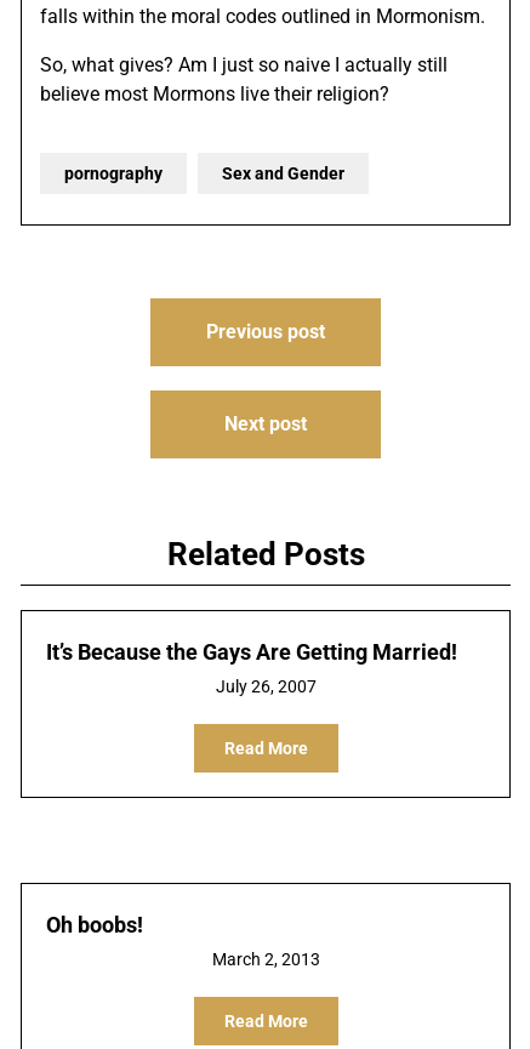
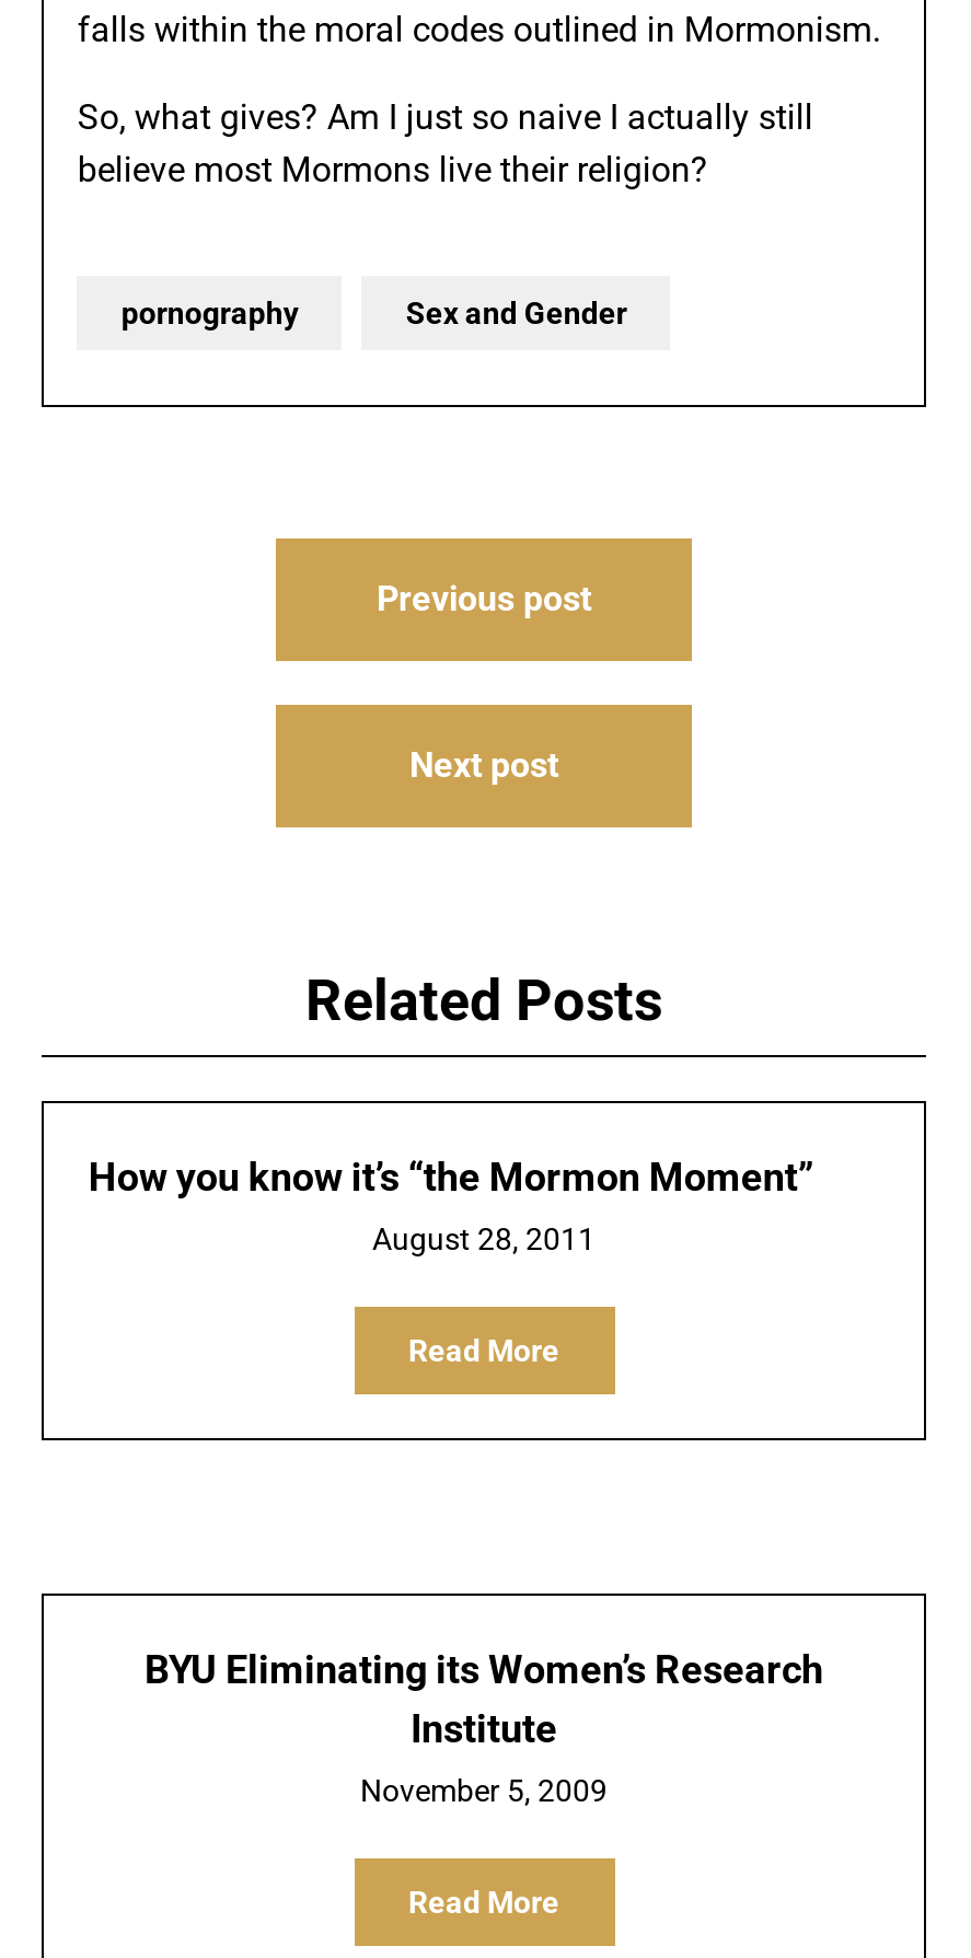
- It’s Because the Gays Are Getting Married!
+ How you know it’s “the Mormon Moment”

- July 26, 2007
+ August 28, 2011

- Oh boobs!
+ BYU Eliminating its Women’s Research
+ Institute

- March 2, 2013
+ November 5, 2009
